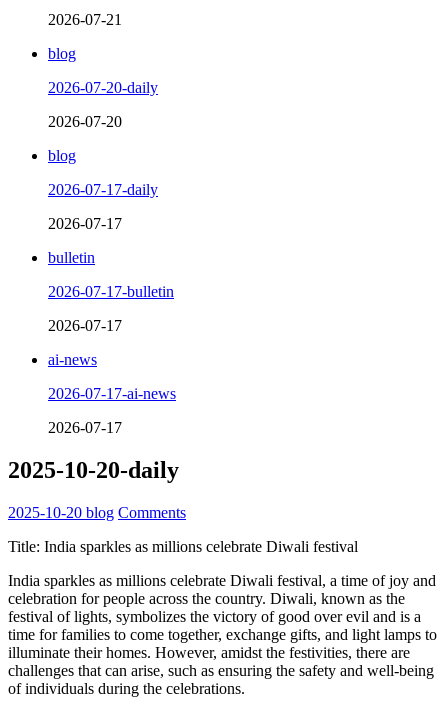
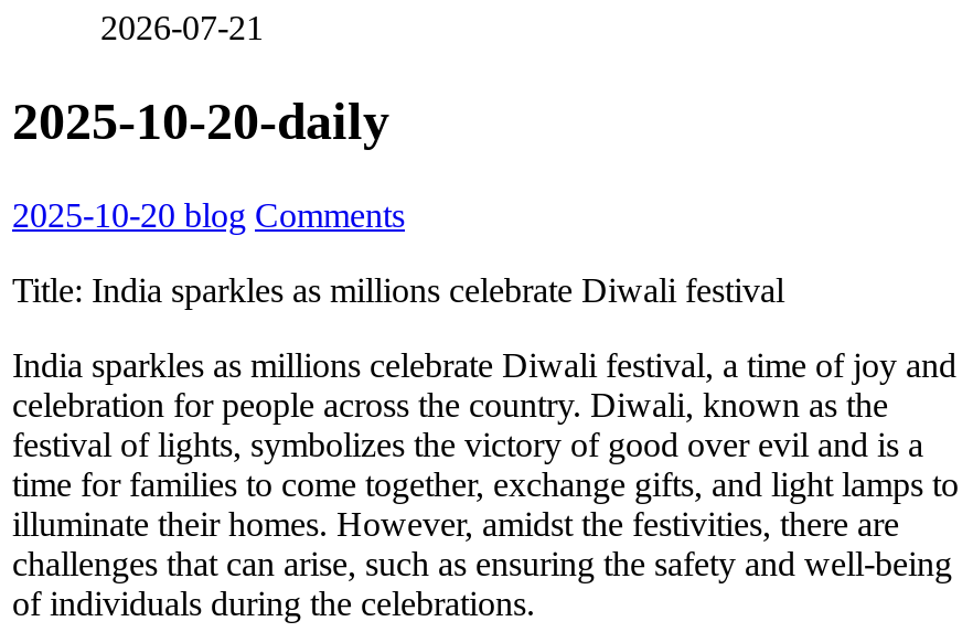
- blog
- 2026-07-20-daily
- 2026-07-20
- blog
- 2026-07-17-daily
- 2026-07-17
- bulletin
- 2026-07-17-bulletin
- 2026-07-17
- ai-news
- 2026-07-17-ai-news
- 2026-07-17
